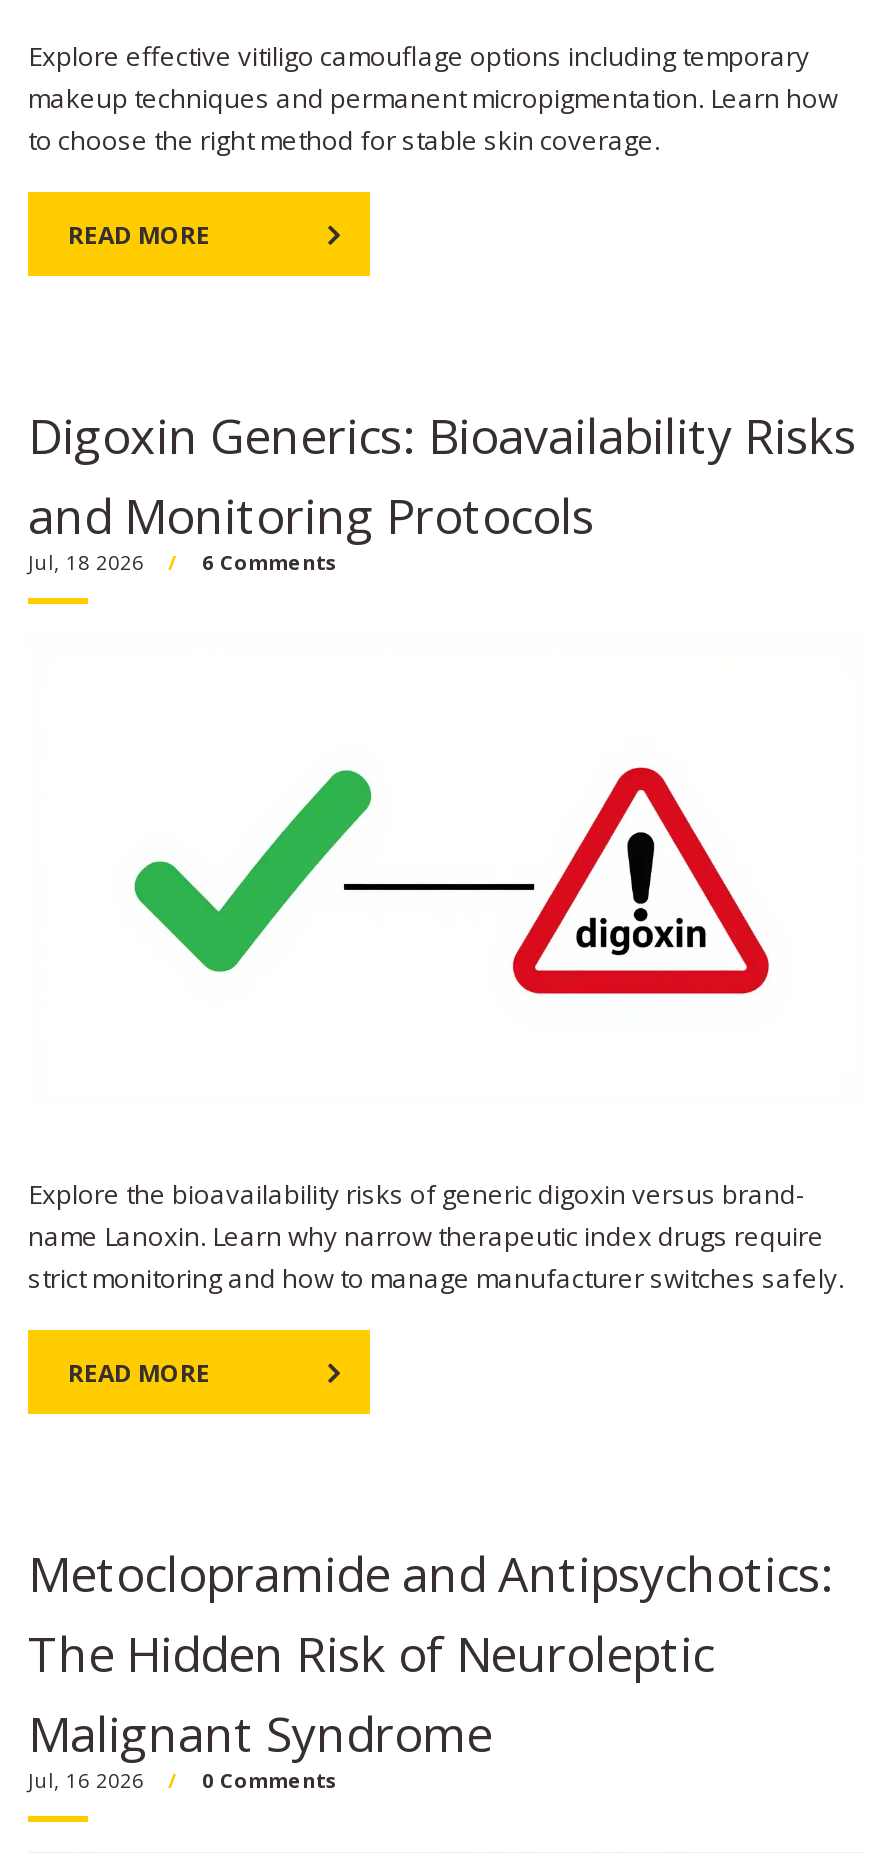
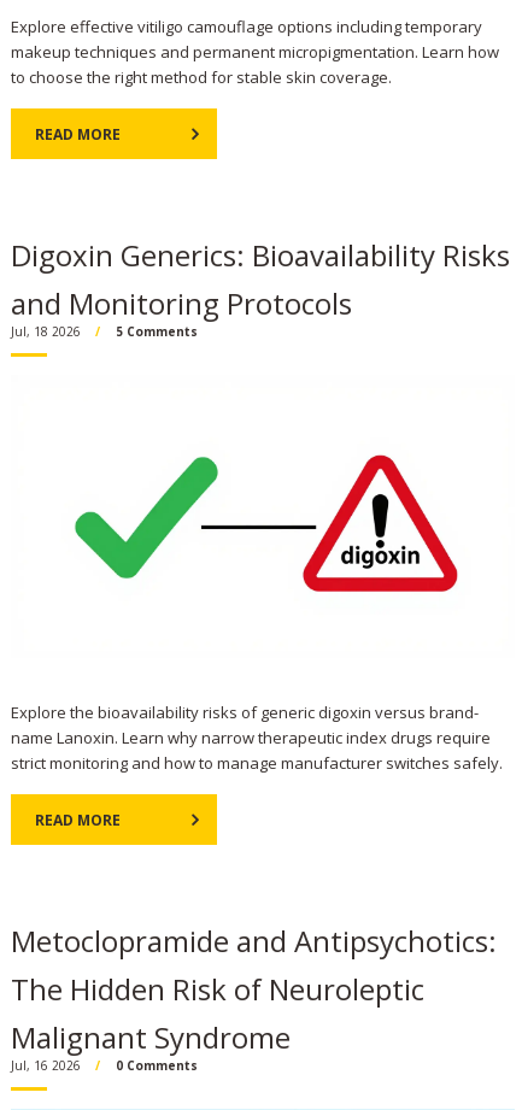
- 6 Comments
+ 5 Comments
